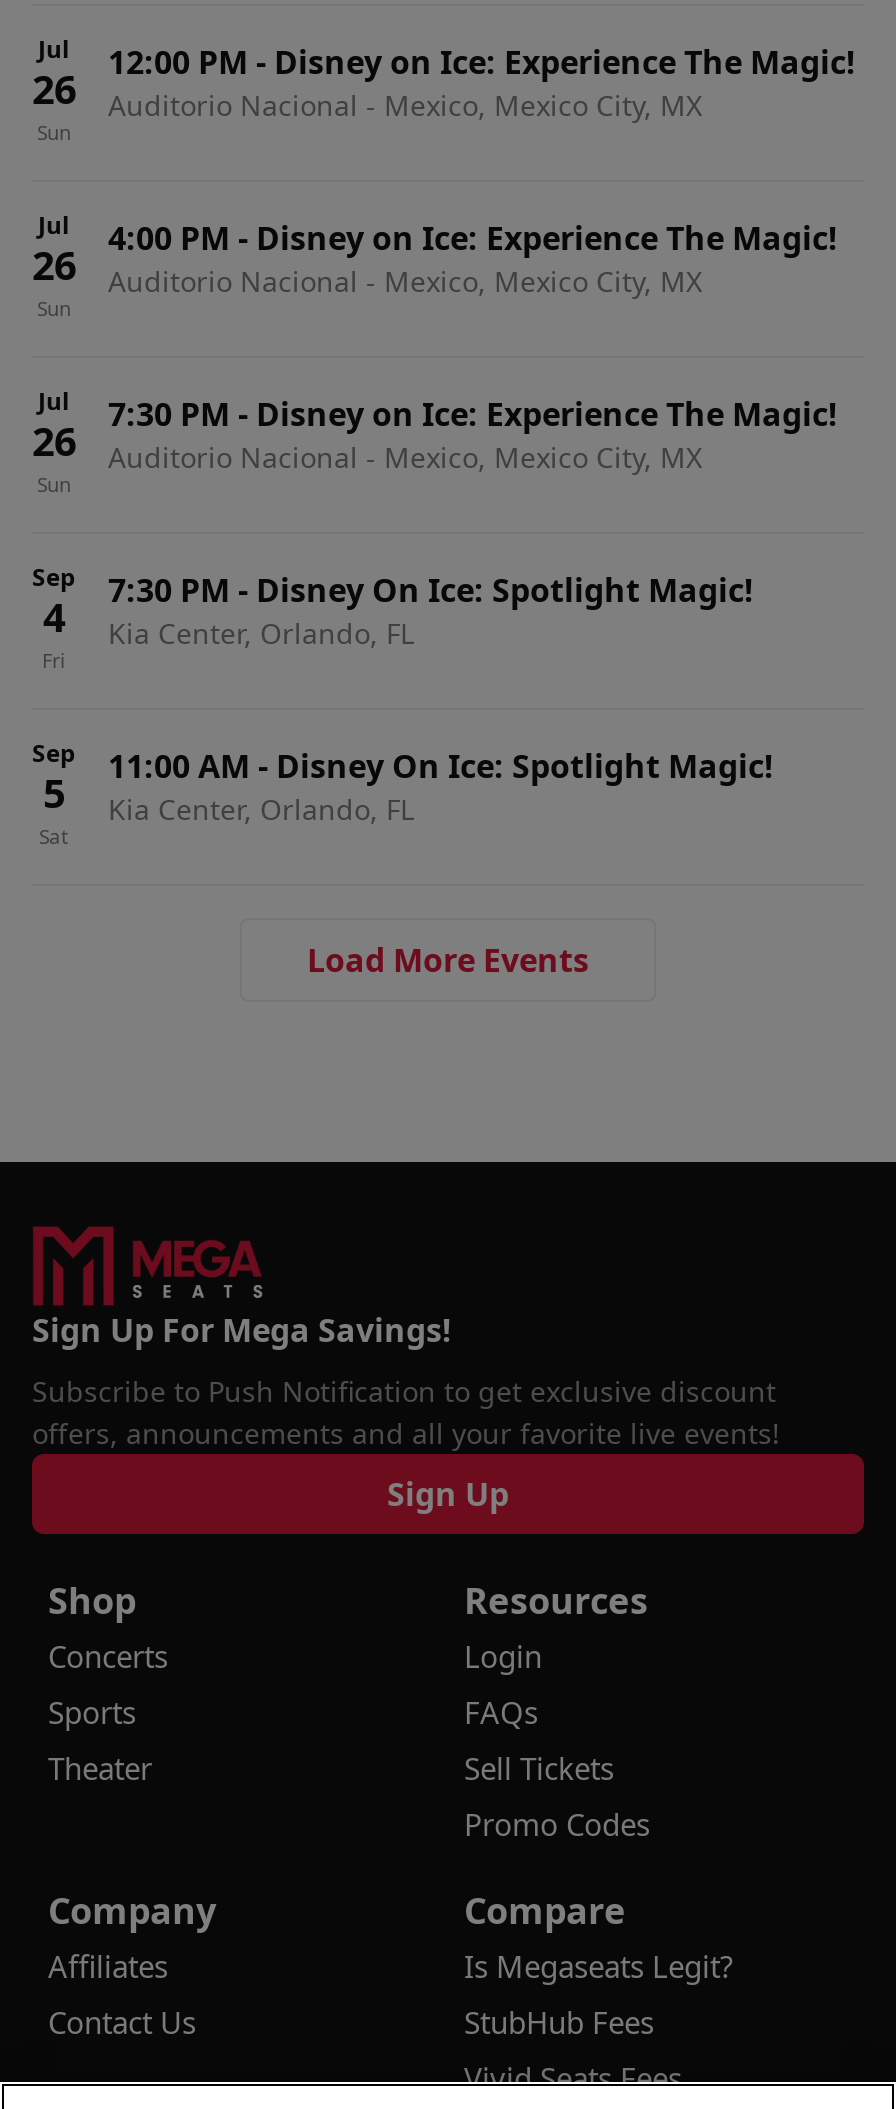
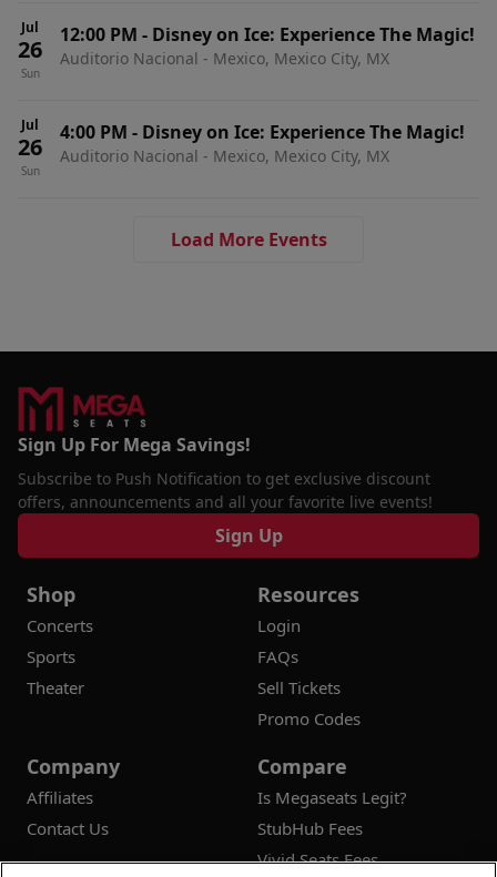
- Jul
- 26
- Sun

- 7:30 PM - Disney on Ice: Experience The Magic!
- Auditorio Nacional - Mexico, Mexico City, MX
- Sep
- 4
- Fri

- 7:30 PM - Disney On Ice: Spotlight Magic!
- Kia Center, Orlando, FL
- Sep
- 5
- Sat

- 11:00 AM - Disney On Ice: Spotlight Magic!
- Kia Center, Orlando, FL
